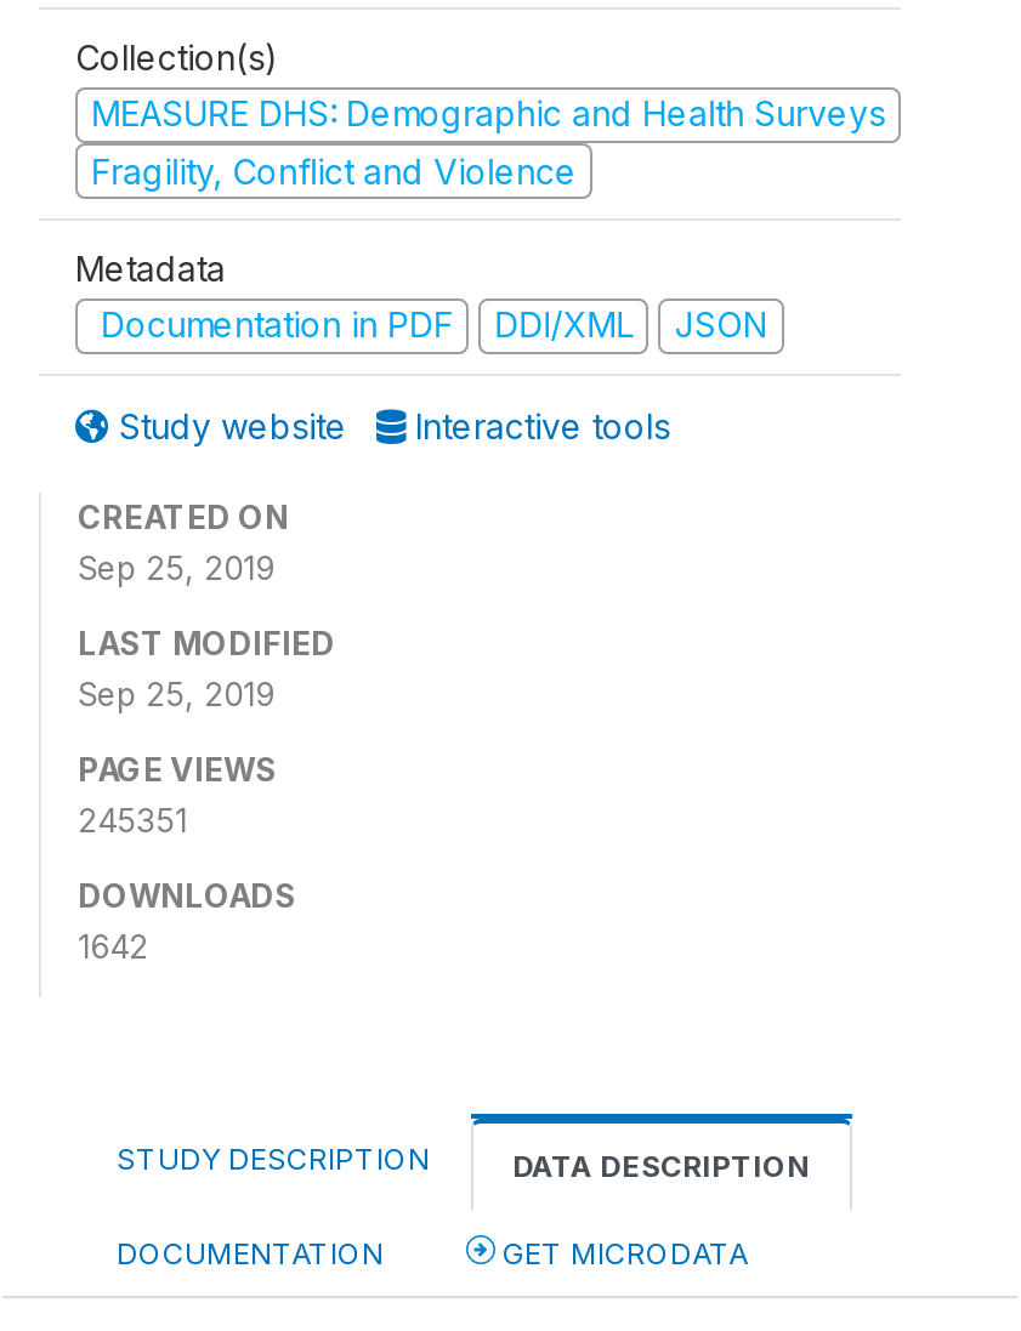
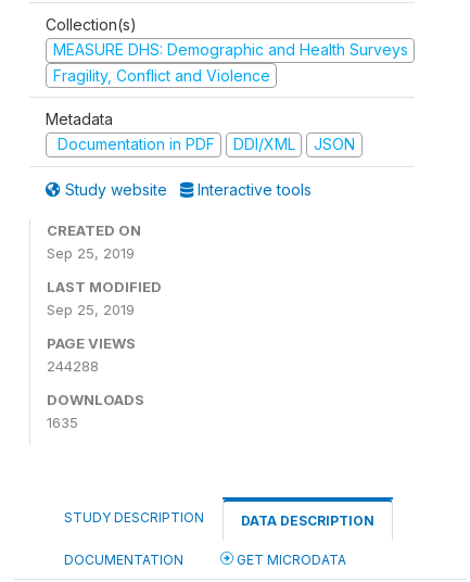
- 245351
+ 244288

- 1642
+ 1635
